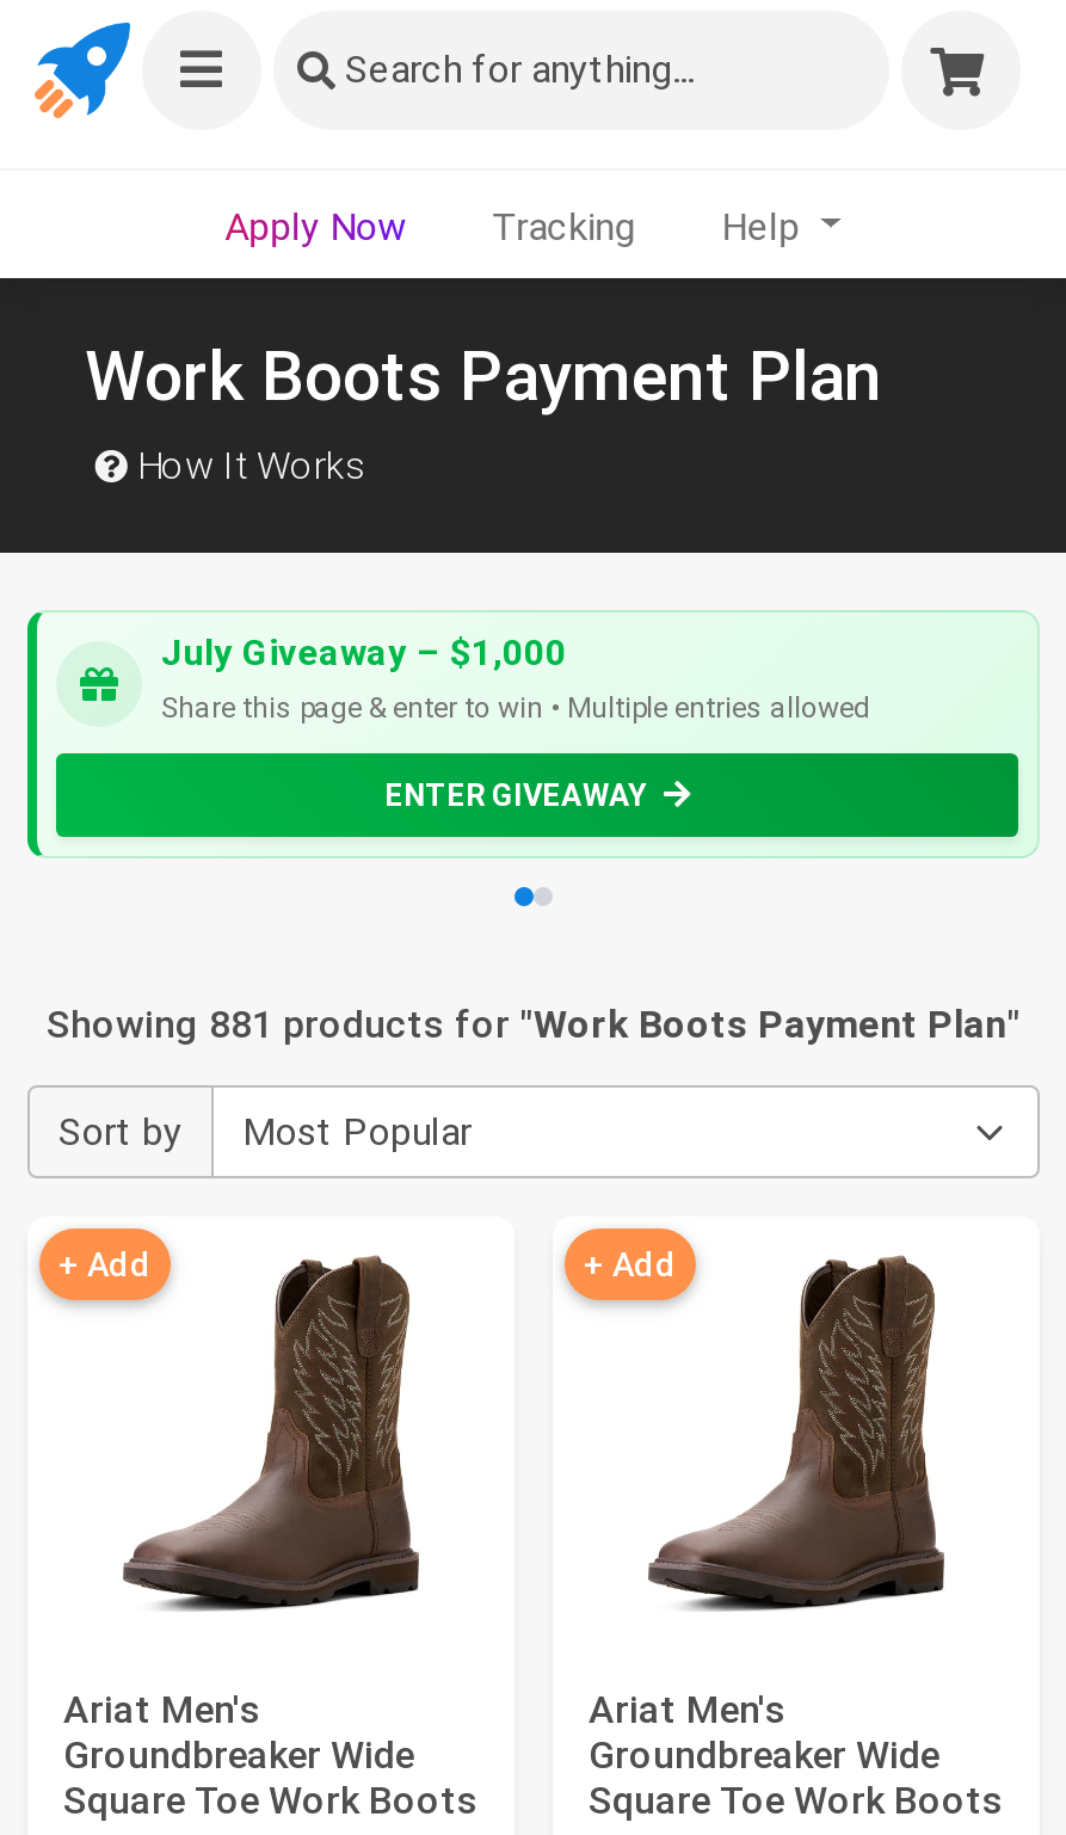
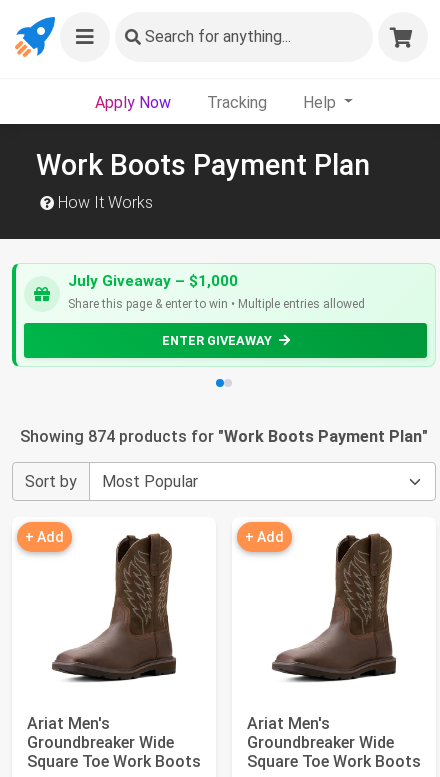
- Showing 881 products for "Work Boots Payment Plan"
+ Showing 874 products for "Work Boots Payment Plan"
